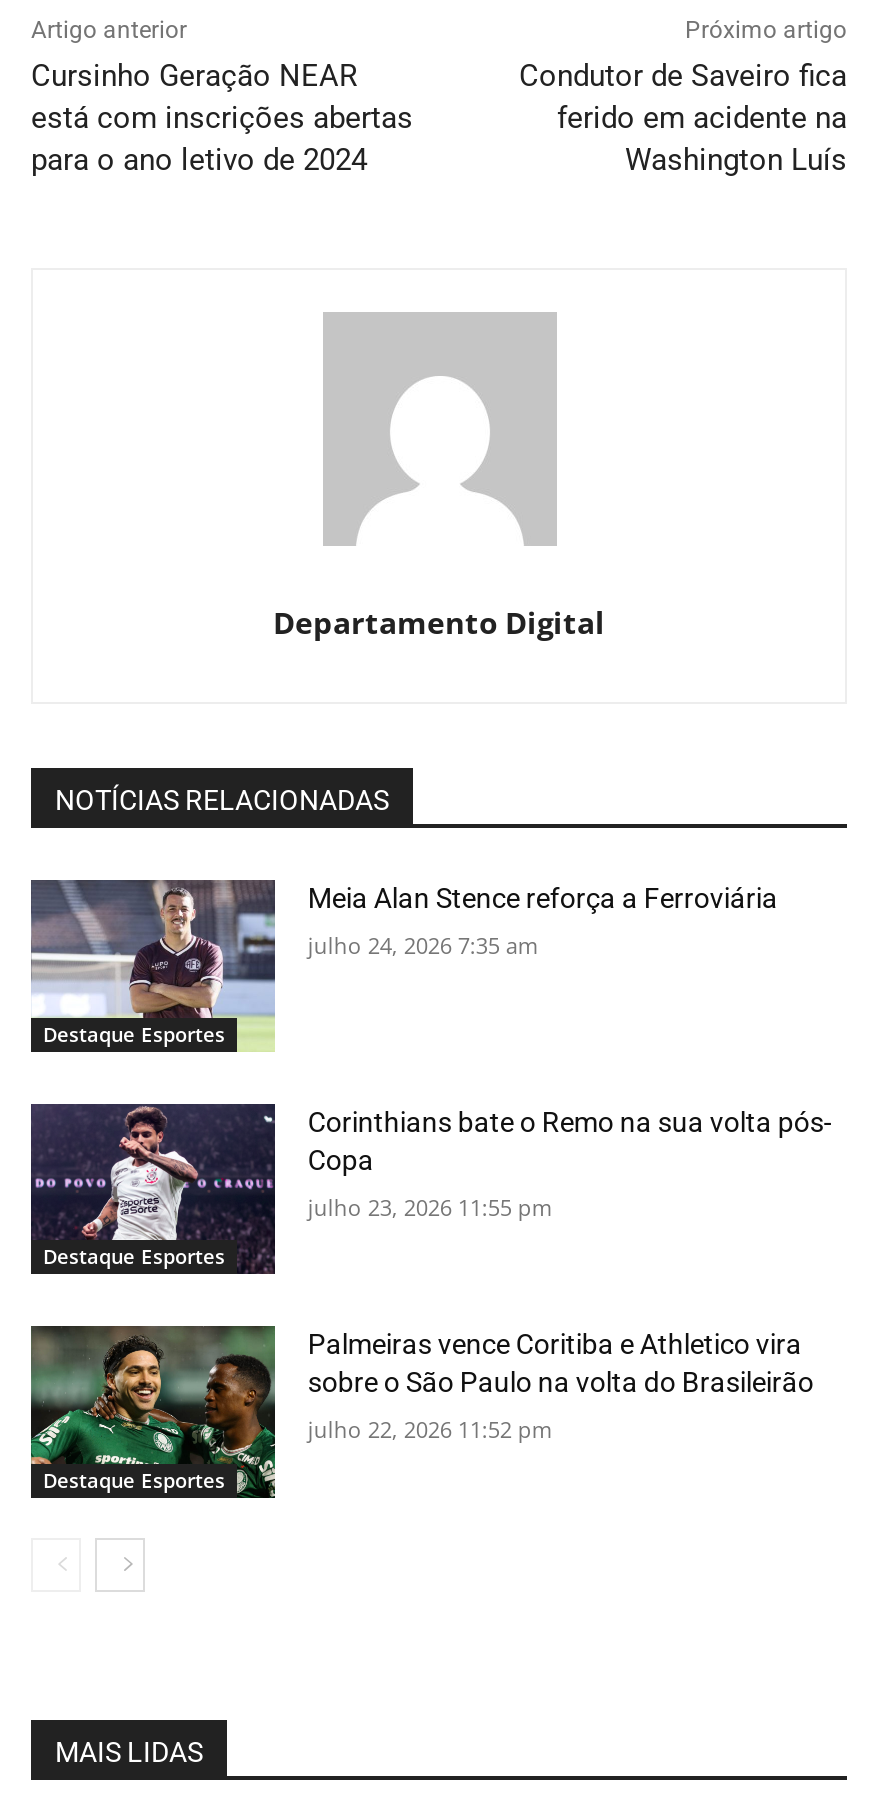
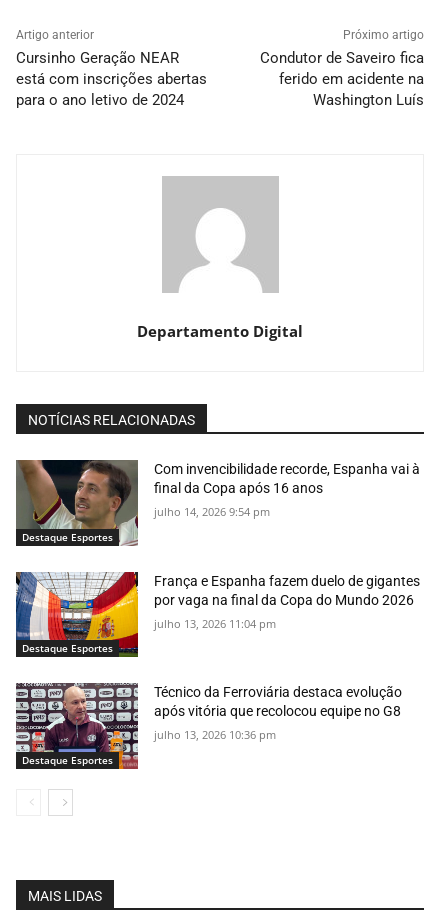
- [image]
- Meia Alan Stence reforça a Ferroviária
+ [image]
+ Com invencibilidade recorde, Espanha vai à
+ final da Copa após 16 anos

- julho 24, 2026 7:35 am
+ julho 14, 2026 9:54 pm

- [image]
- Corinthians bate o Remo na sua volta pós-
- Copa
+ [image]
+ França e Espanha fazem duelo de gigantes
+ por vaga na final da Copa do Mundo 2026

- julho 23, 2026 11:55 pm
+ julho 13, 2026 11:04 pm

- [image]
- Palmeiras vence Coritiba e Athletico vira
- sobre o São Paulo na volta do Brasileirão
+ [image]
+ Técnico da Ferroviária destaca evolução
+ após vitória que recolocou equipe no G8

- julho 22, 2026 11:52 pm
+ julho 13, 2026 10:36 pm
